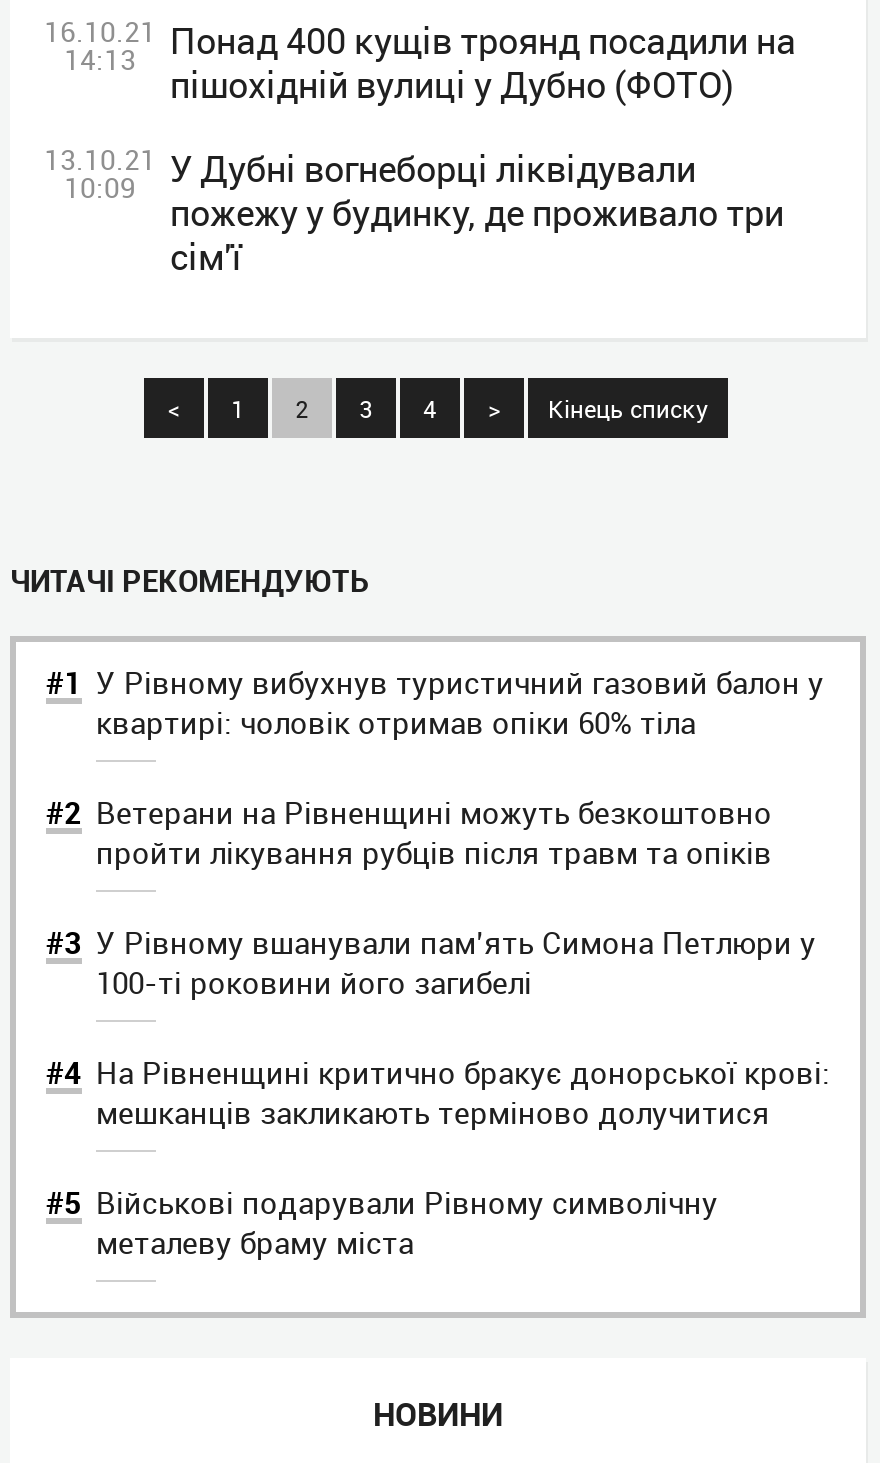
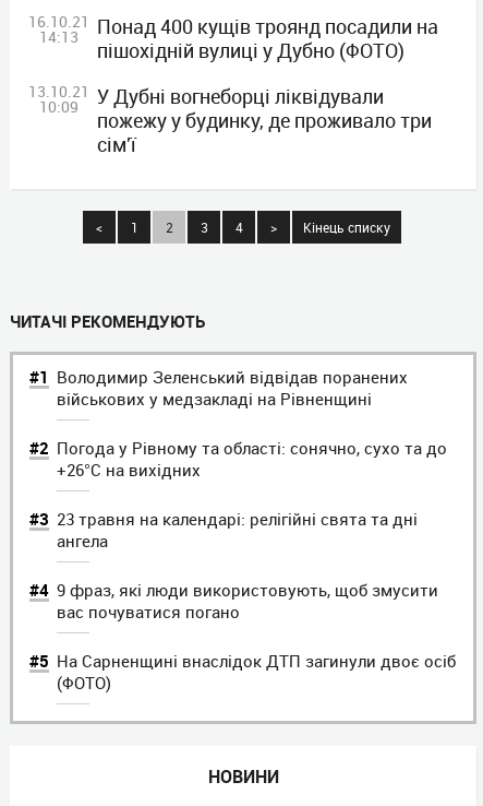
- У Рівному вибухнув туристичний газовий балон у
- квартирі: чоловік отримав опіки 60% тіла
+ Володимир Зеленський відвідав поранених
+ військових у медзакладі на Рівненщині

- Ветерани на Рівненщині можуть безкоштовно
- пройти лікування рубців після травм та опіків
+ Погода у Рівному та області: сонячно, сухо та до
+ +26°C на вихідних

- У Рівному вшанували пам’ять Симона Петлюри у
- 100-ті роковини його загибелі
+ 23 травня на календарі: релігійні свята та дні
+ ангела

- На Рівненщині критично бракує донорської крові:
- мешканців закликають терміново долучитися
+ 9 фраз, які люди використовують, щоб змусити
+ вас почуватися погано

- Військові подарували Рівному символічну
- металеву браму міста
+ На Сарненщині внаслідок ДТП загинули двоє осіб
+ (ФОТО)
